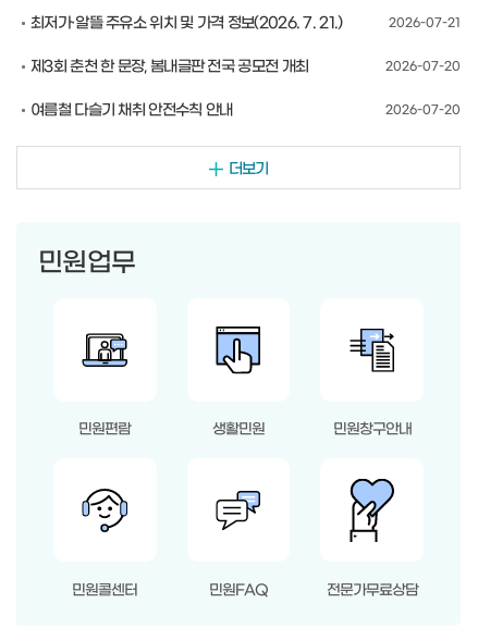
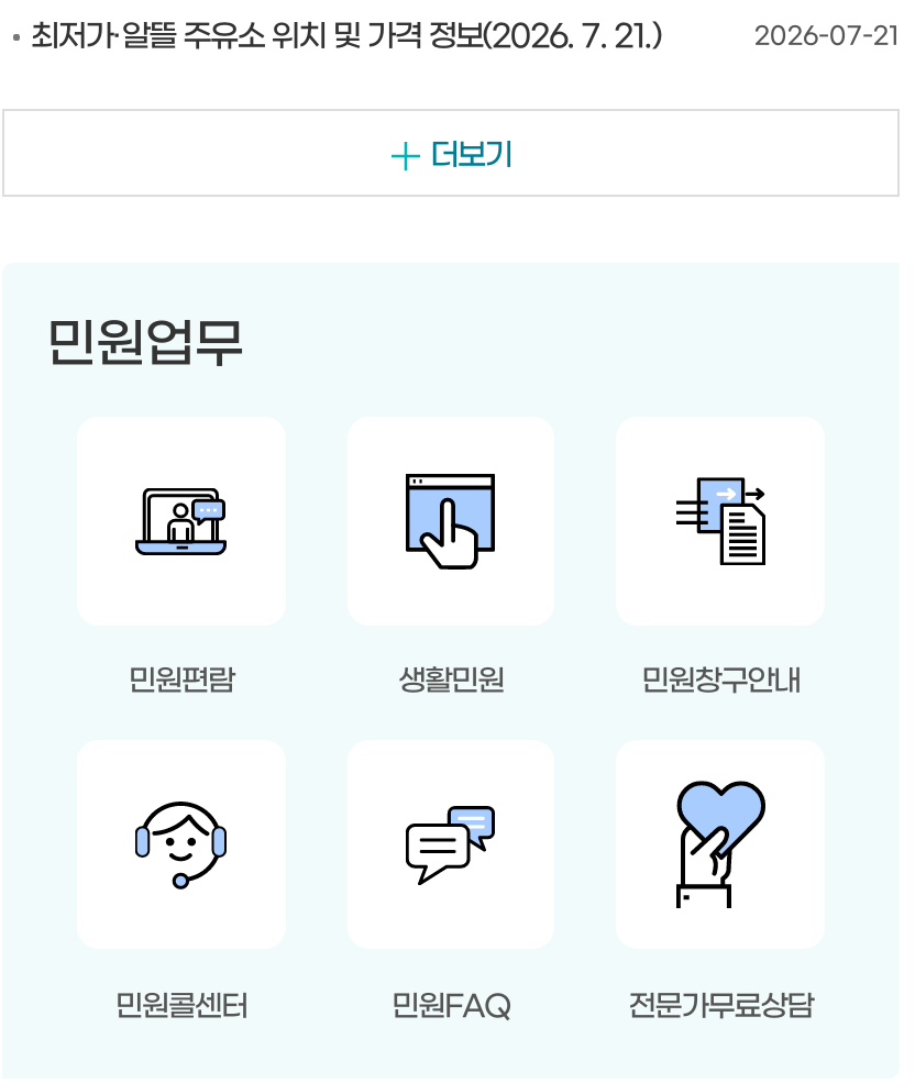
- 제3회 춘천 한 문장, 봄내글판 전국 공모전 개최
- 2026-07-20
- 여름철 다슬기 채취 안전수칙 안내
- 2026-07-20
